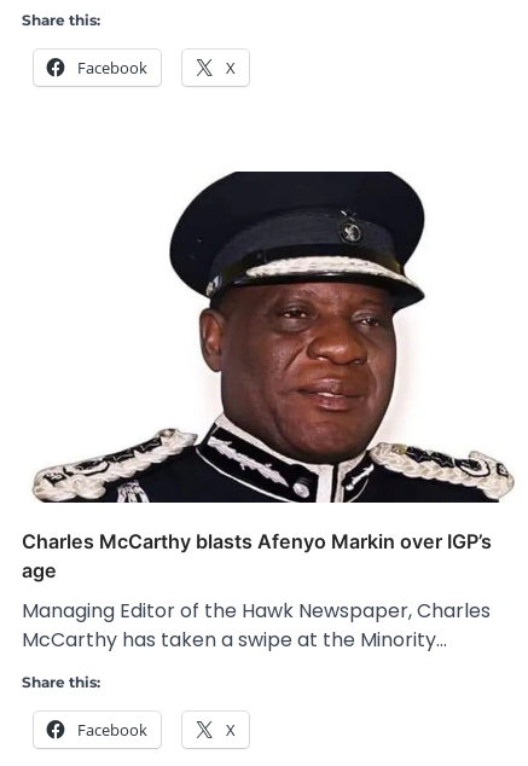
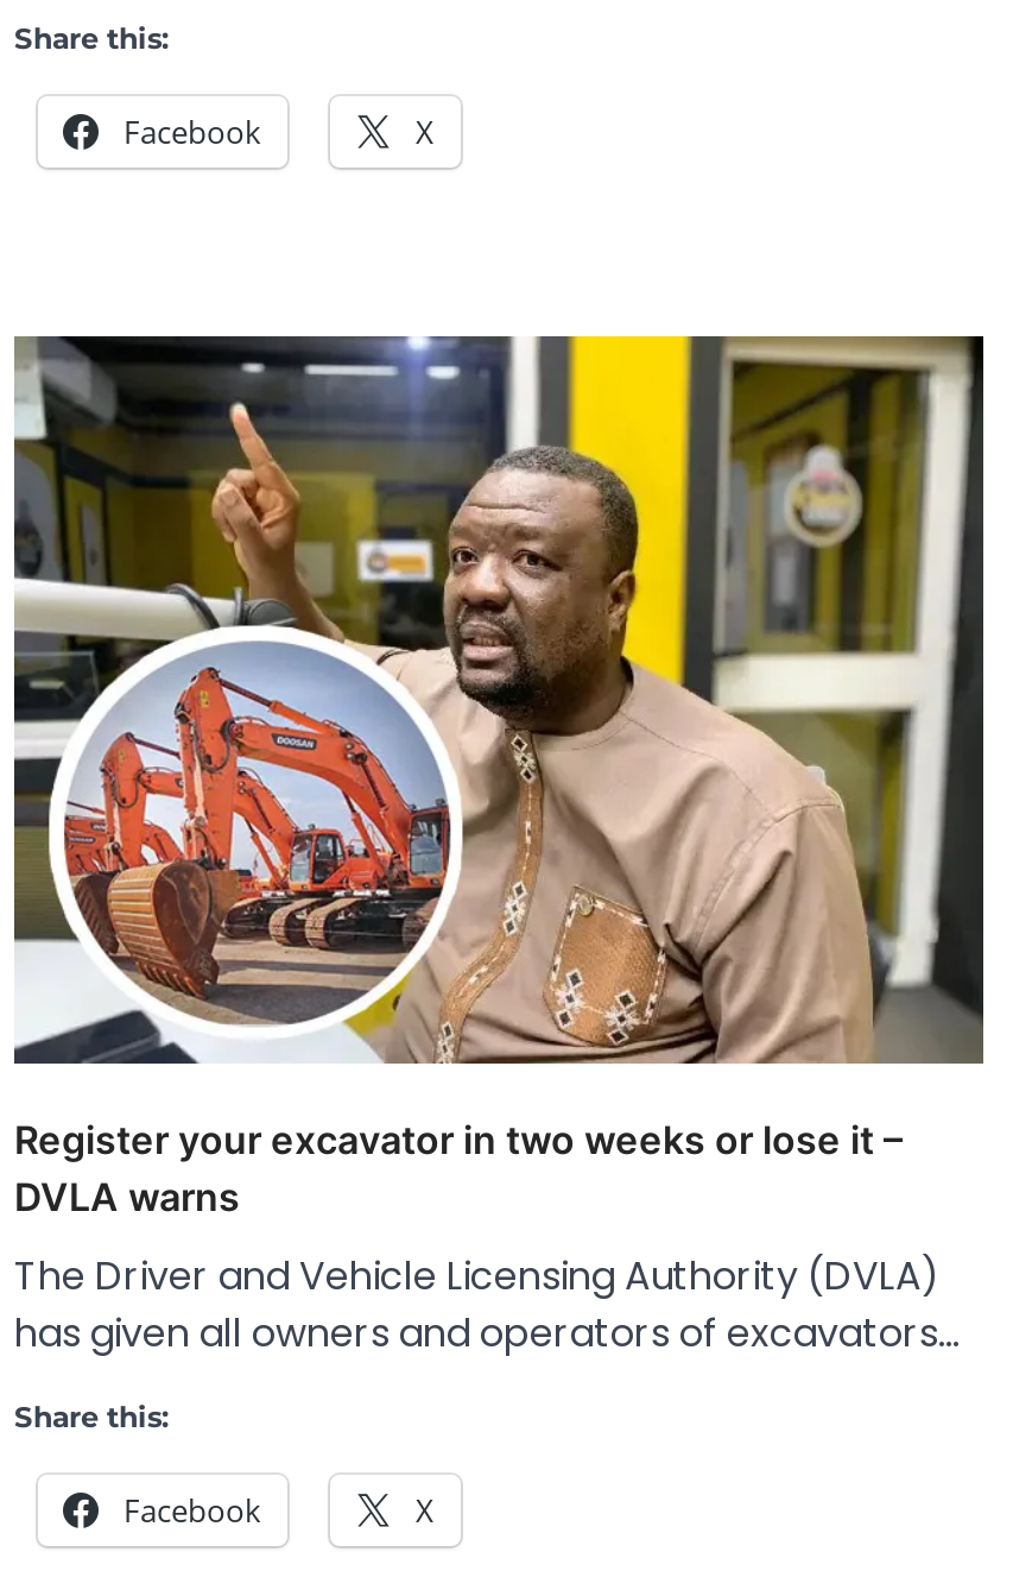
- [image]
- Charles McCarthy blasts Afenyo Markin over IGP’s
- age
+ [image]
+ Register your excavator in two weeks or lose it –
+ DVLA warns

- Managing Editor of the Hawk Newspaper, Charles
- McCarthy has taken a swipe at the Minority…
+ The Driver and Vehicle Licensing Authority (DVLA)
+ has given all owners and operators of excavators…
